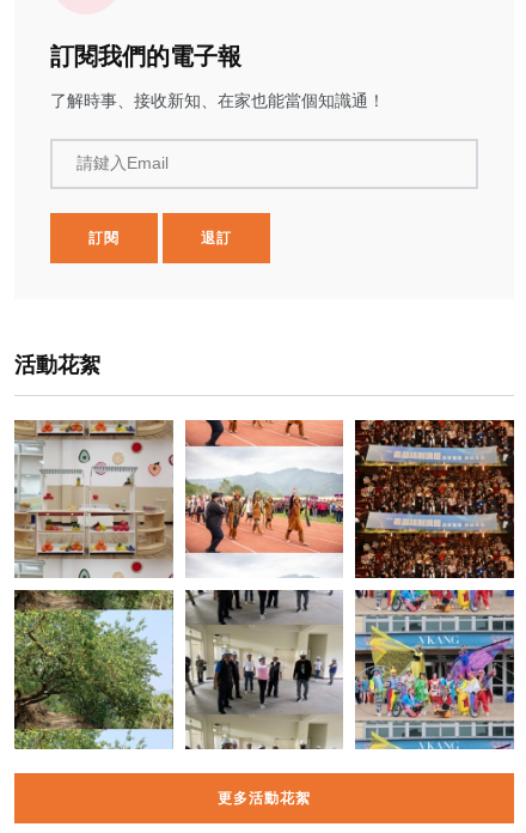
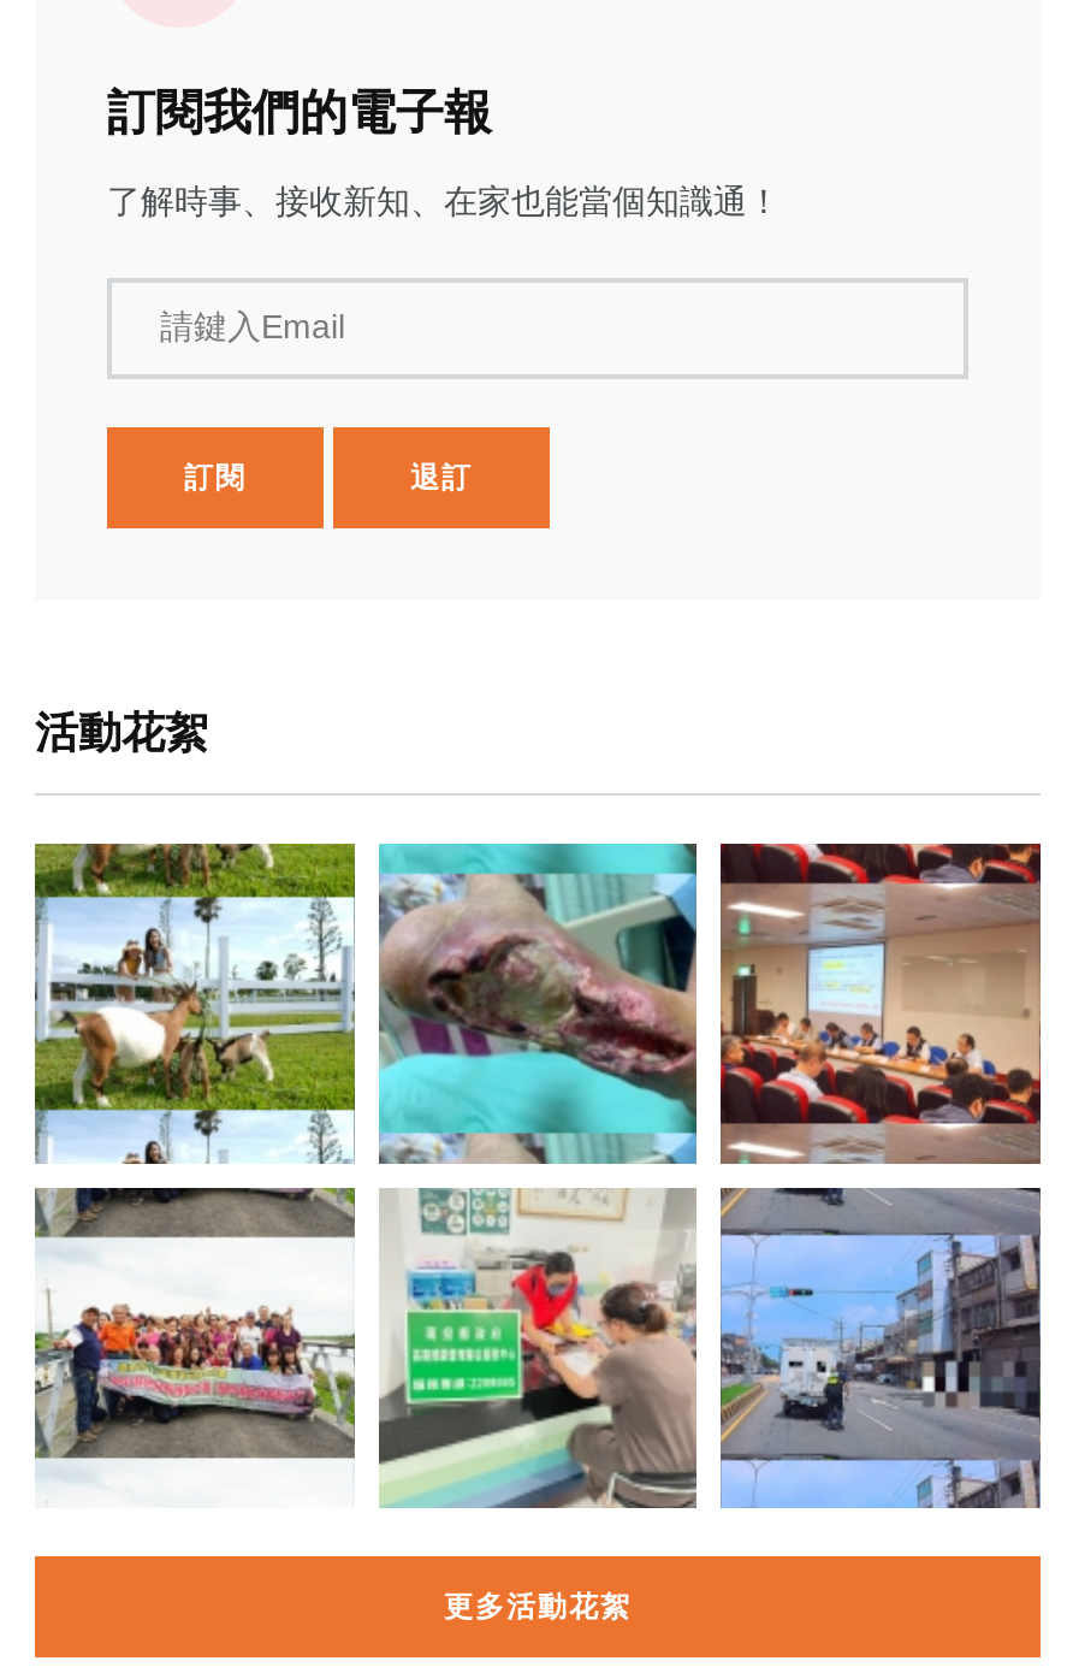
- [image]
+ [image]

- [image]
+ [image]

- [image]
+ [image]

- [image]
+ [image]

- [image]
+ [image]

- [image]
+ [image]
